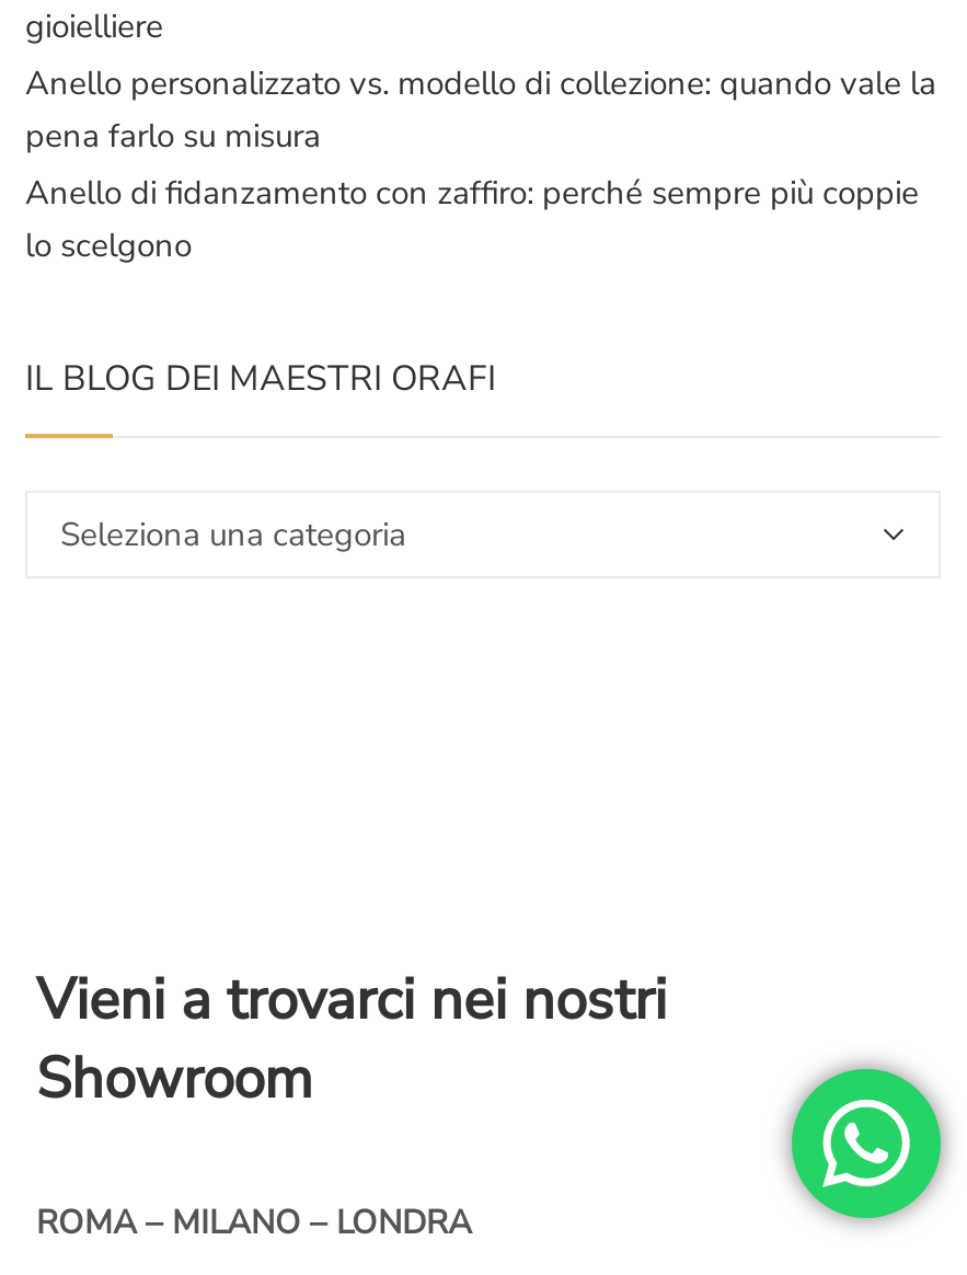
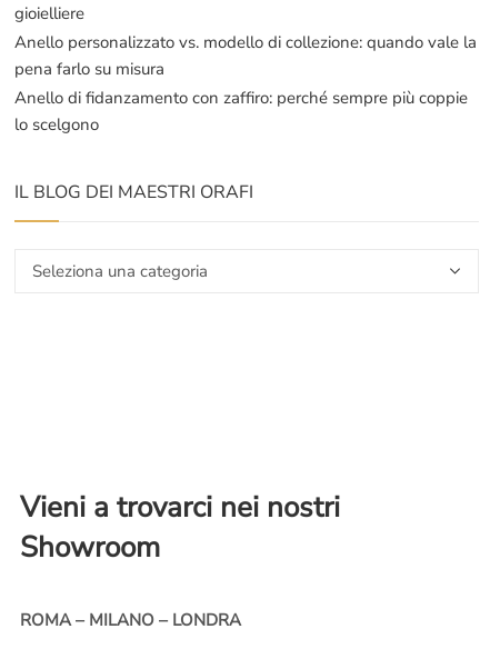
- [image]
